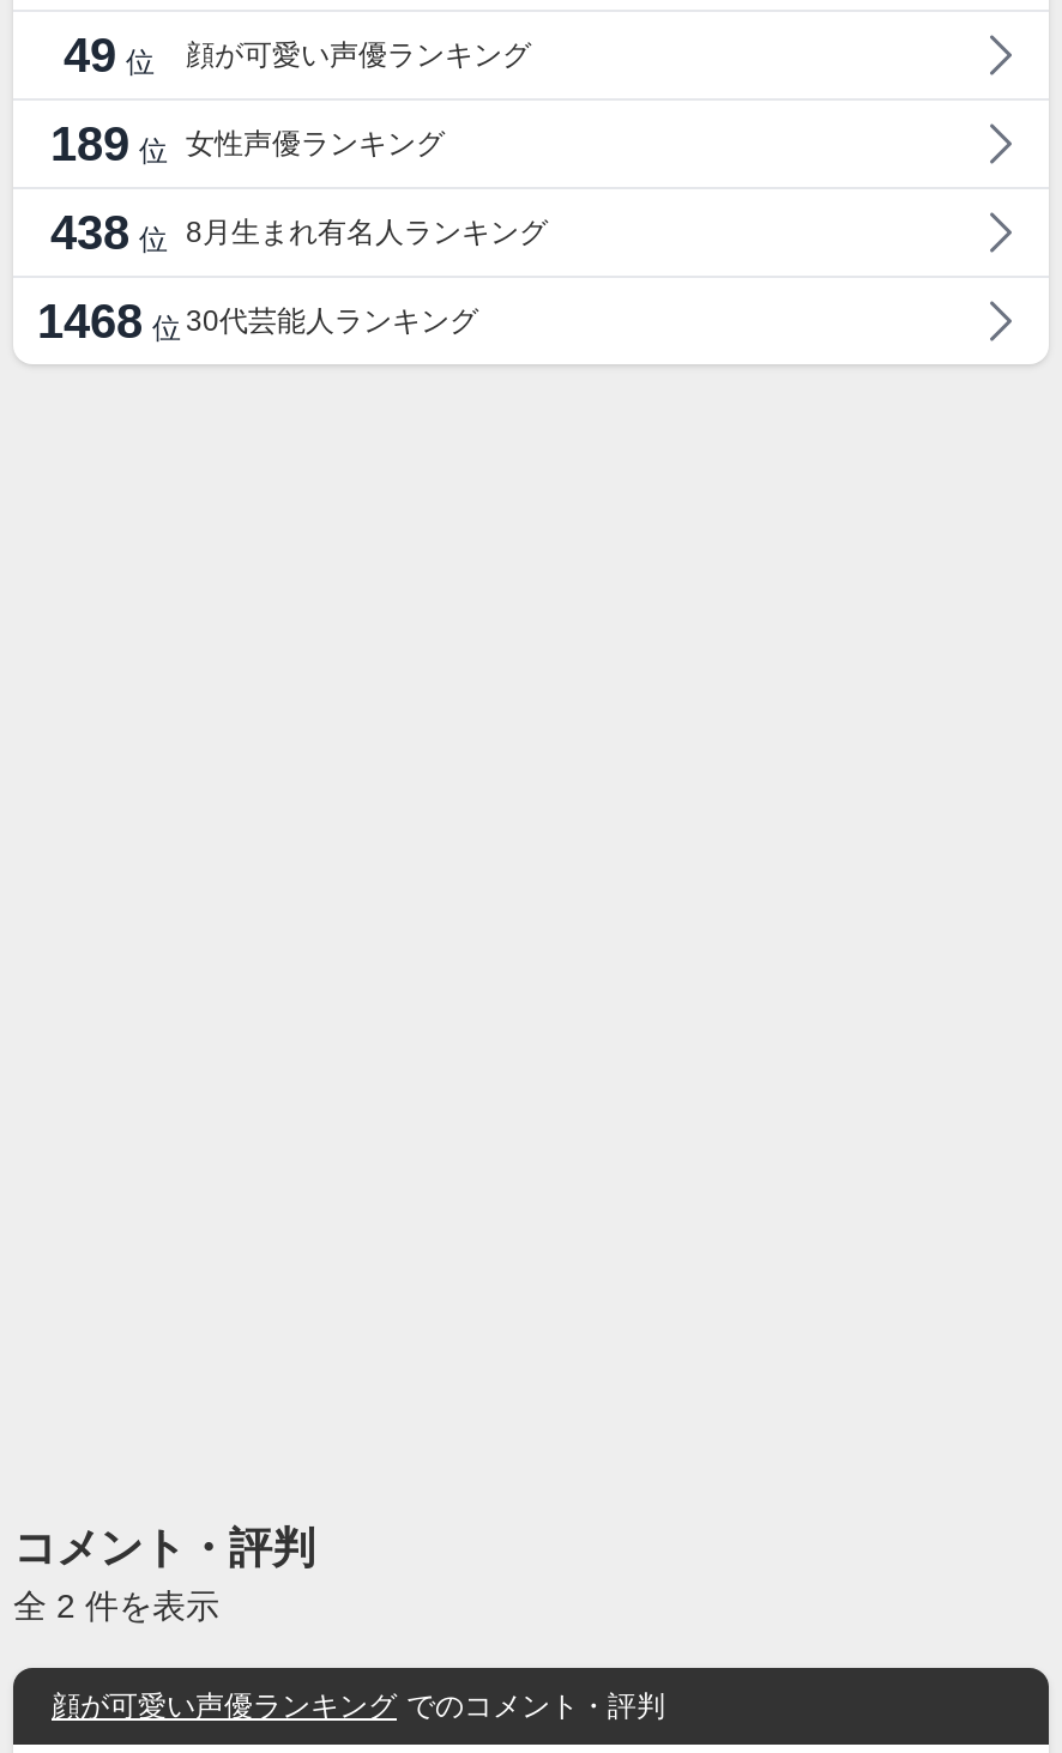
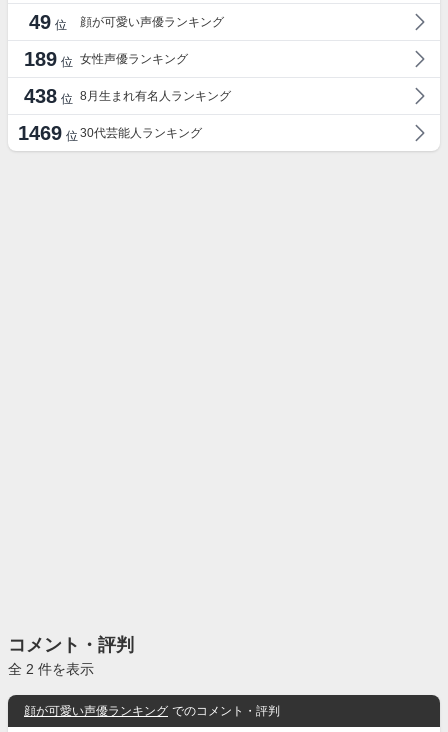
- 1468 位 30代芸能人ランキング
+ 1469 位 30代芸能人ランキング
